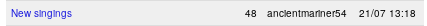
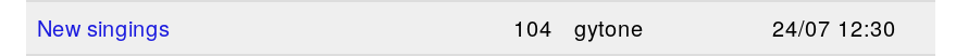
- 48
- ancientmariner54
- 21/07 13:18
+ 104
+ gytone
+ 24/07 12:30
